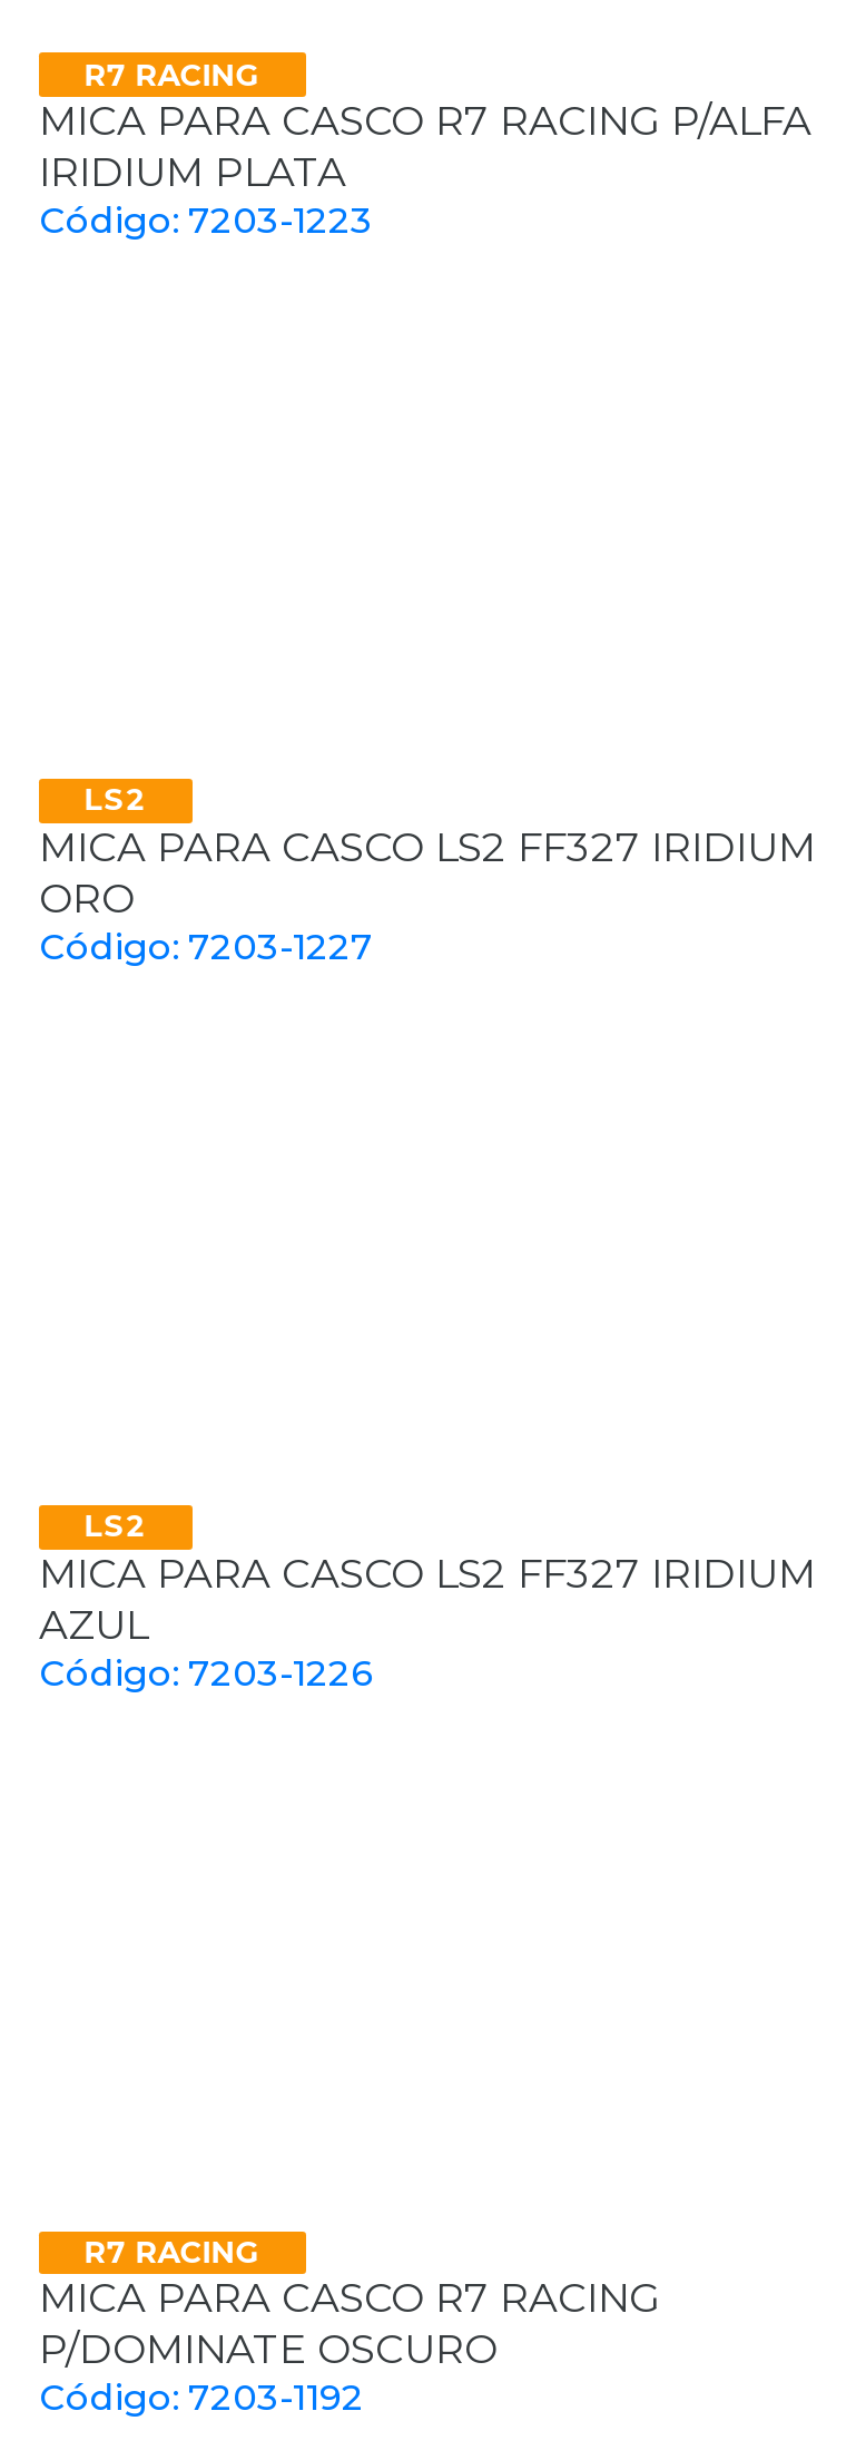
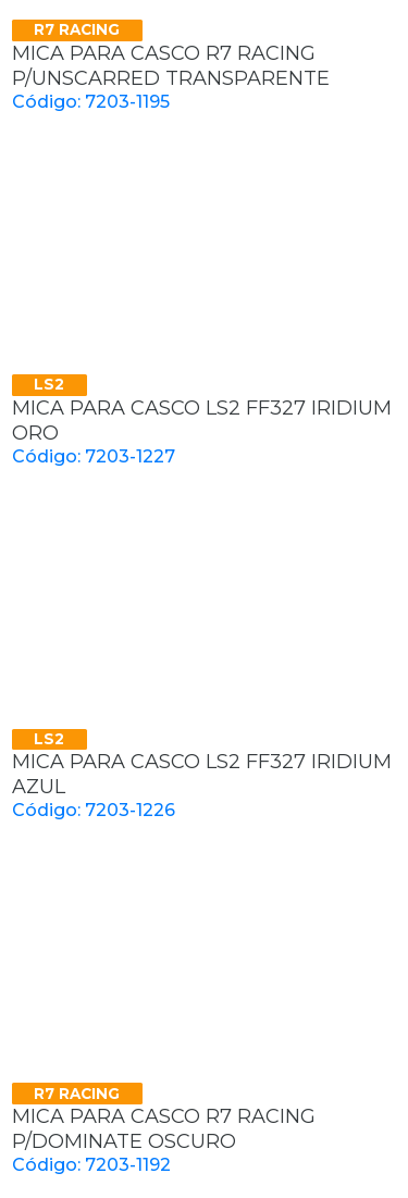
- MICA PARA CASCO R7 RACING P/ALFA
- IRIDIUM PLATA
- Código: 7203-1223
+ MICA PARA CASCO R7 RACING
+ P/UNSCARRED TRANSPARENTE
+ Código: 7203-1195
